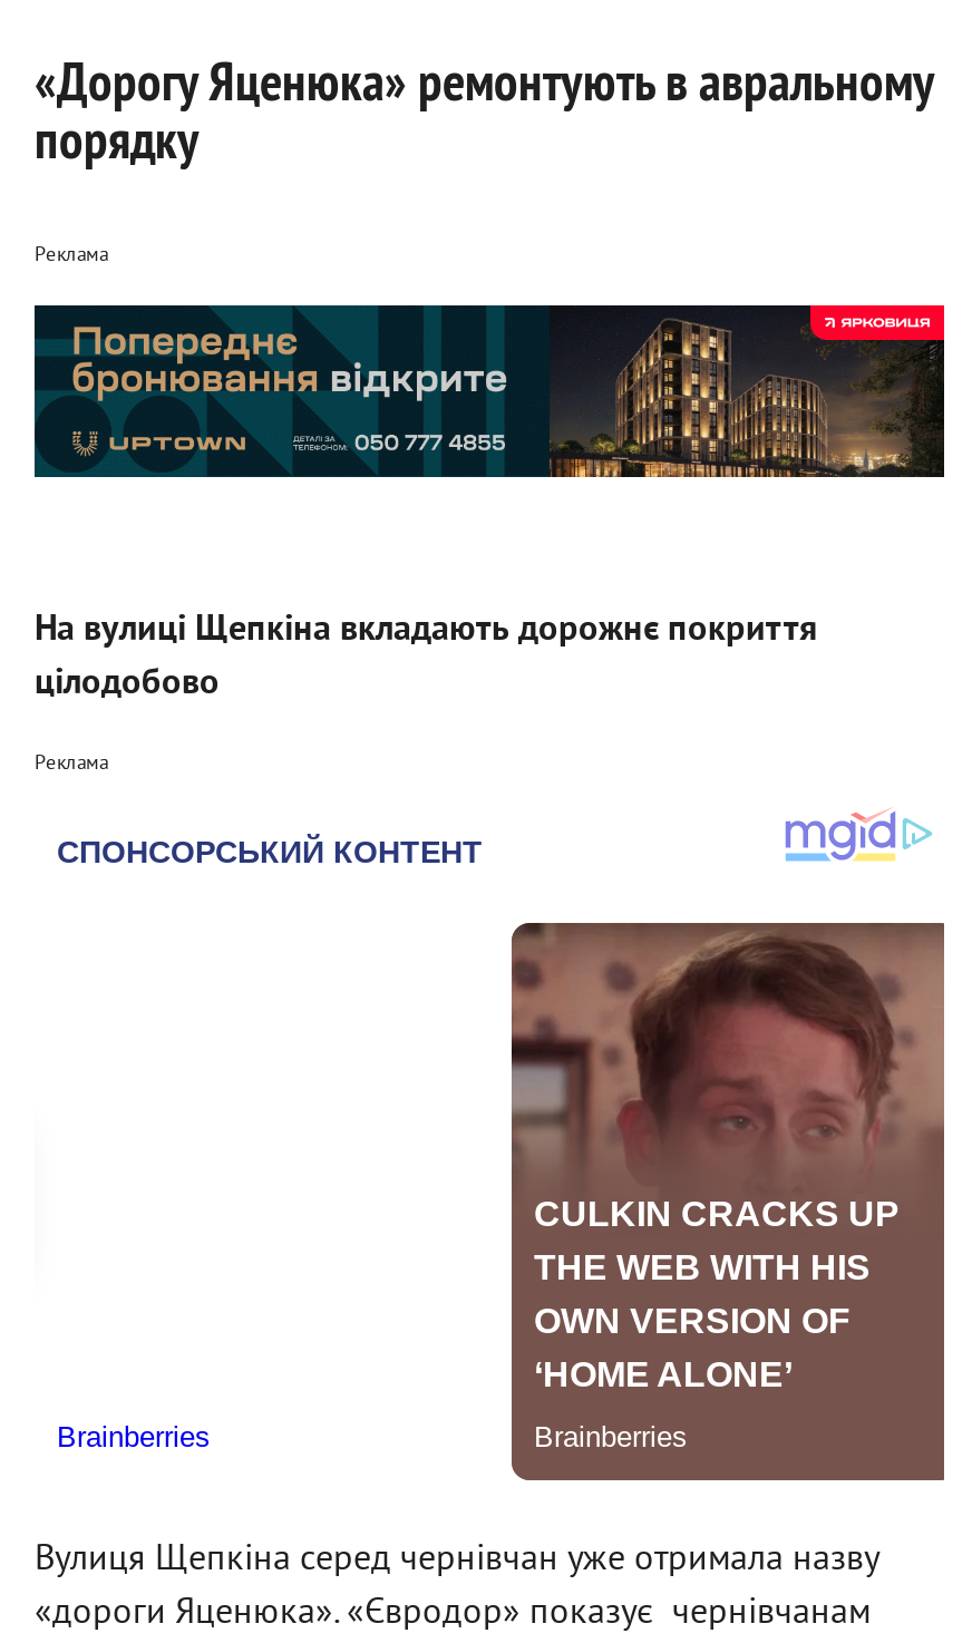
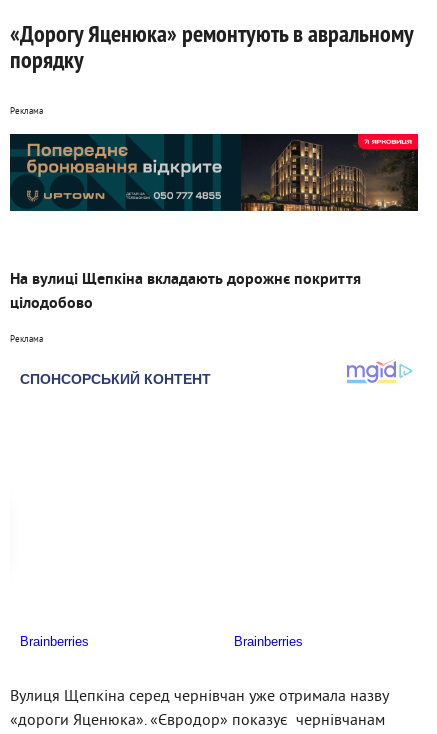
- [image]
